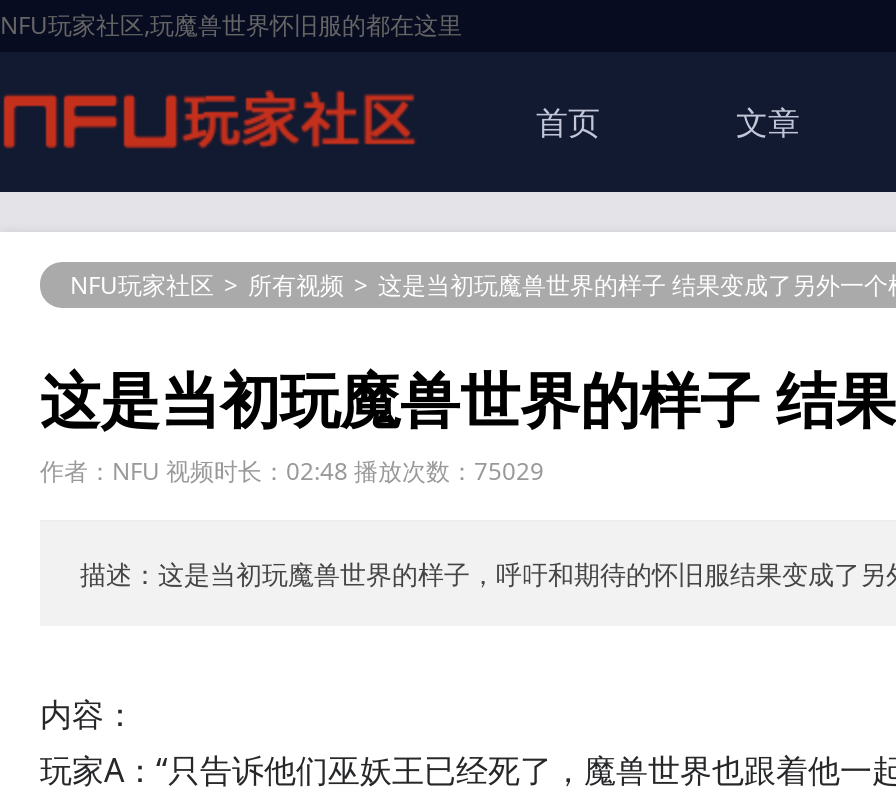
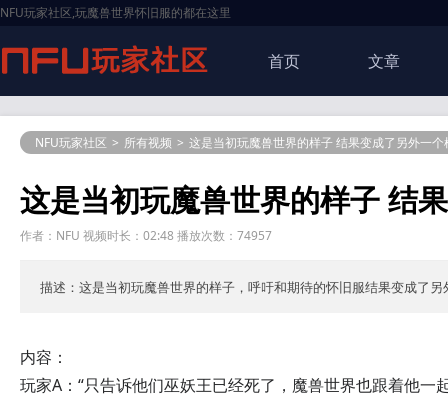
- 作者：NFU 视频时长：02:48 播放次数：75029
+ 作者：NFU 视频时长：02:48 播放次数：74957
